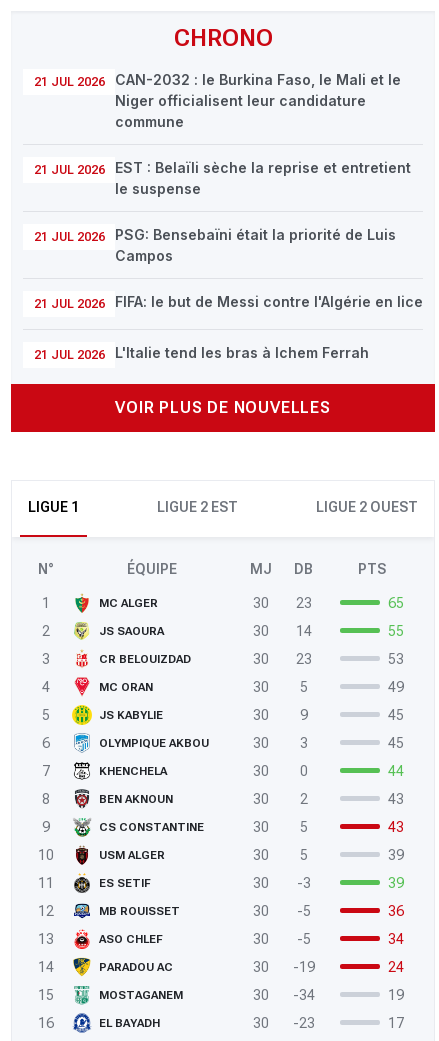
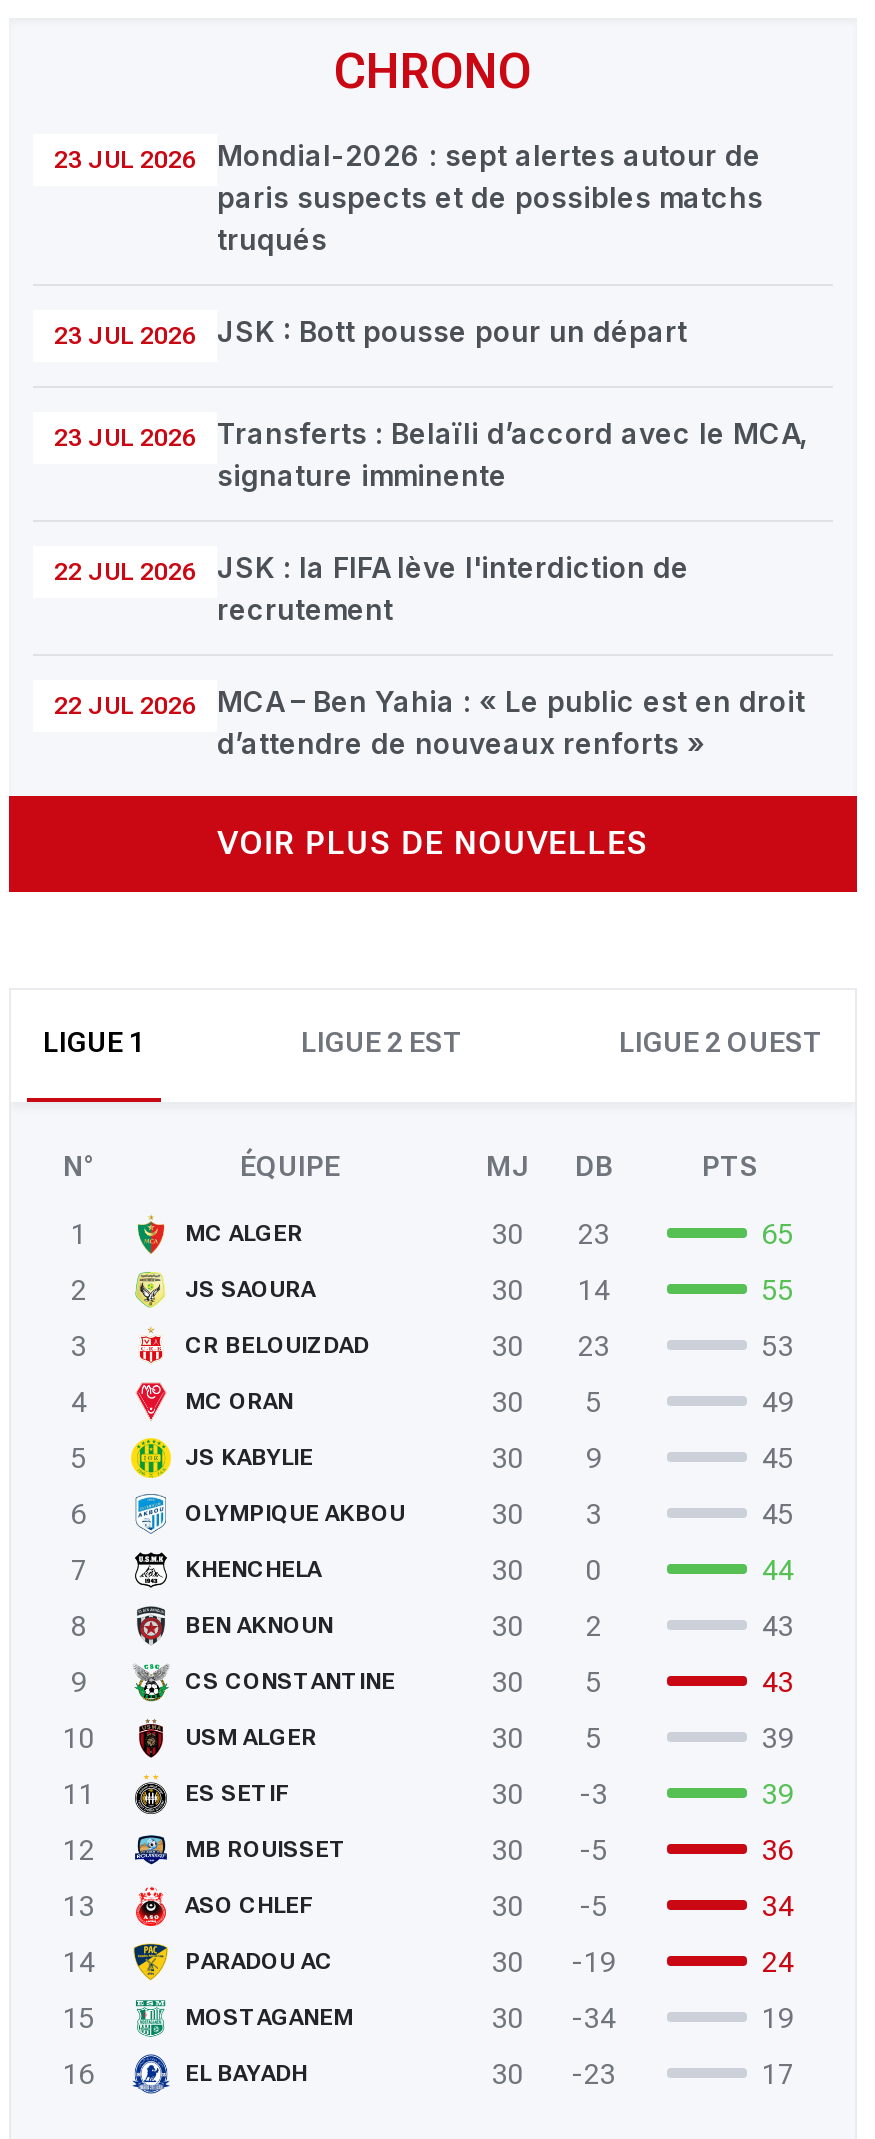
- 21 JUL 2026
- CAN-2032 : le Burkina Faso, le Mali et le
- Niger officialisent leur candidature
- commune
+ 23 JUL 2026
+ Mondial-2026 : sept alertes autour de
+ paris suspects et de possibles matchs
+ truqués

- 21 JUL 2026
- EST : Belaïli sèche la reprise et entretient
- le suspense
+ 23 JUL 2026
+ JSK : Bott pousse pour un départ

- 21 JUL 2026
- PSG: Bensebaïni était la priorité de Luis
- Campos
+ 23 JUL 2026
+ Transferts : Belaïli d’accord avec le MCA,
+ signature imminente

- 21 JUL 2026
- FIFA: le but de Messi contre l'Algérie en lice
+ 22 JUL 2026
+ JSK : la FIFA lève l'interdiction de
+ recrutement

- 21 JUL 2026
- L'Italie tend les bras à Ichem Ferrah
+ 22 JUL 2026
+ MCA – Ben Yahia : « Le public est en droit
+ d’attendre de nouveaux renforts »
